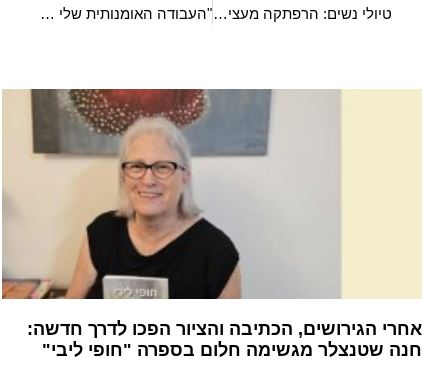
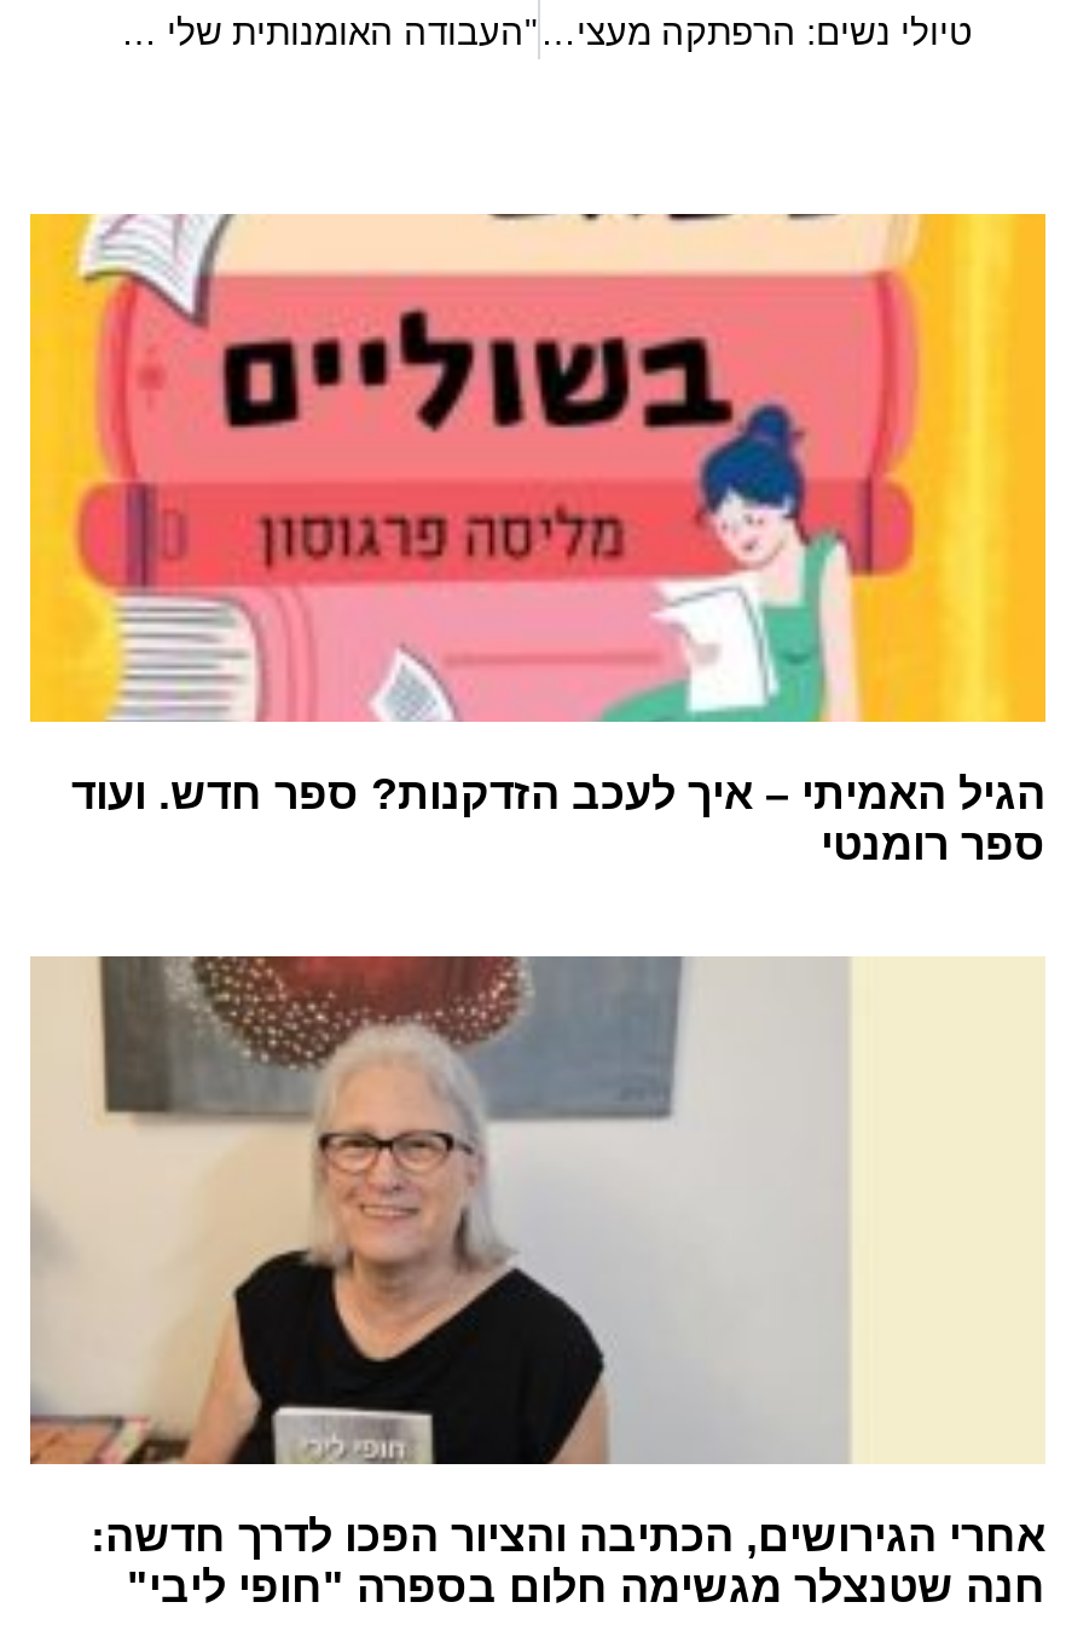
+ [image]
+ הגיל האמיתי – איך לעכב הזדקנות? ספר חדש. ועוד
+ ספר רומנטי
